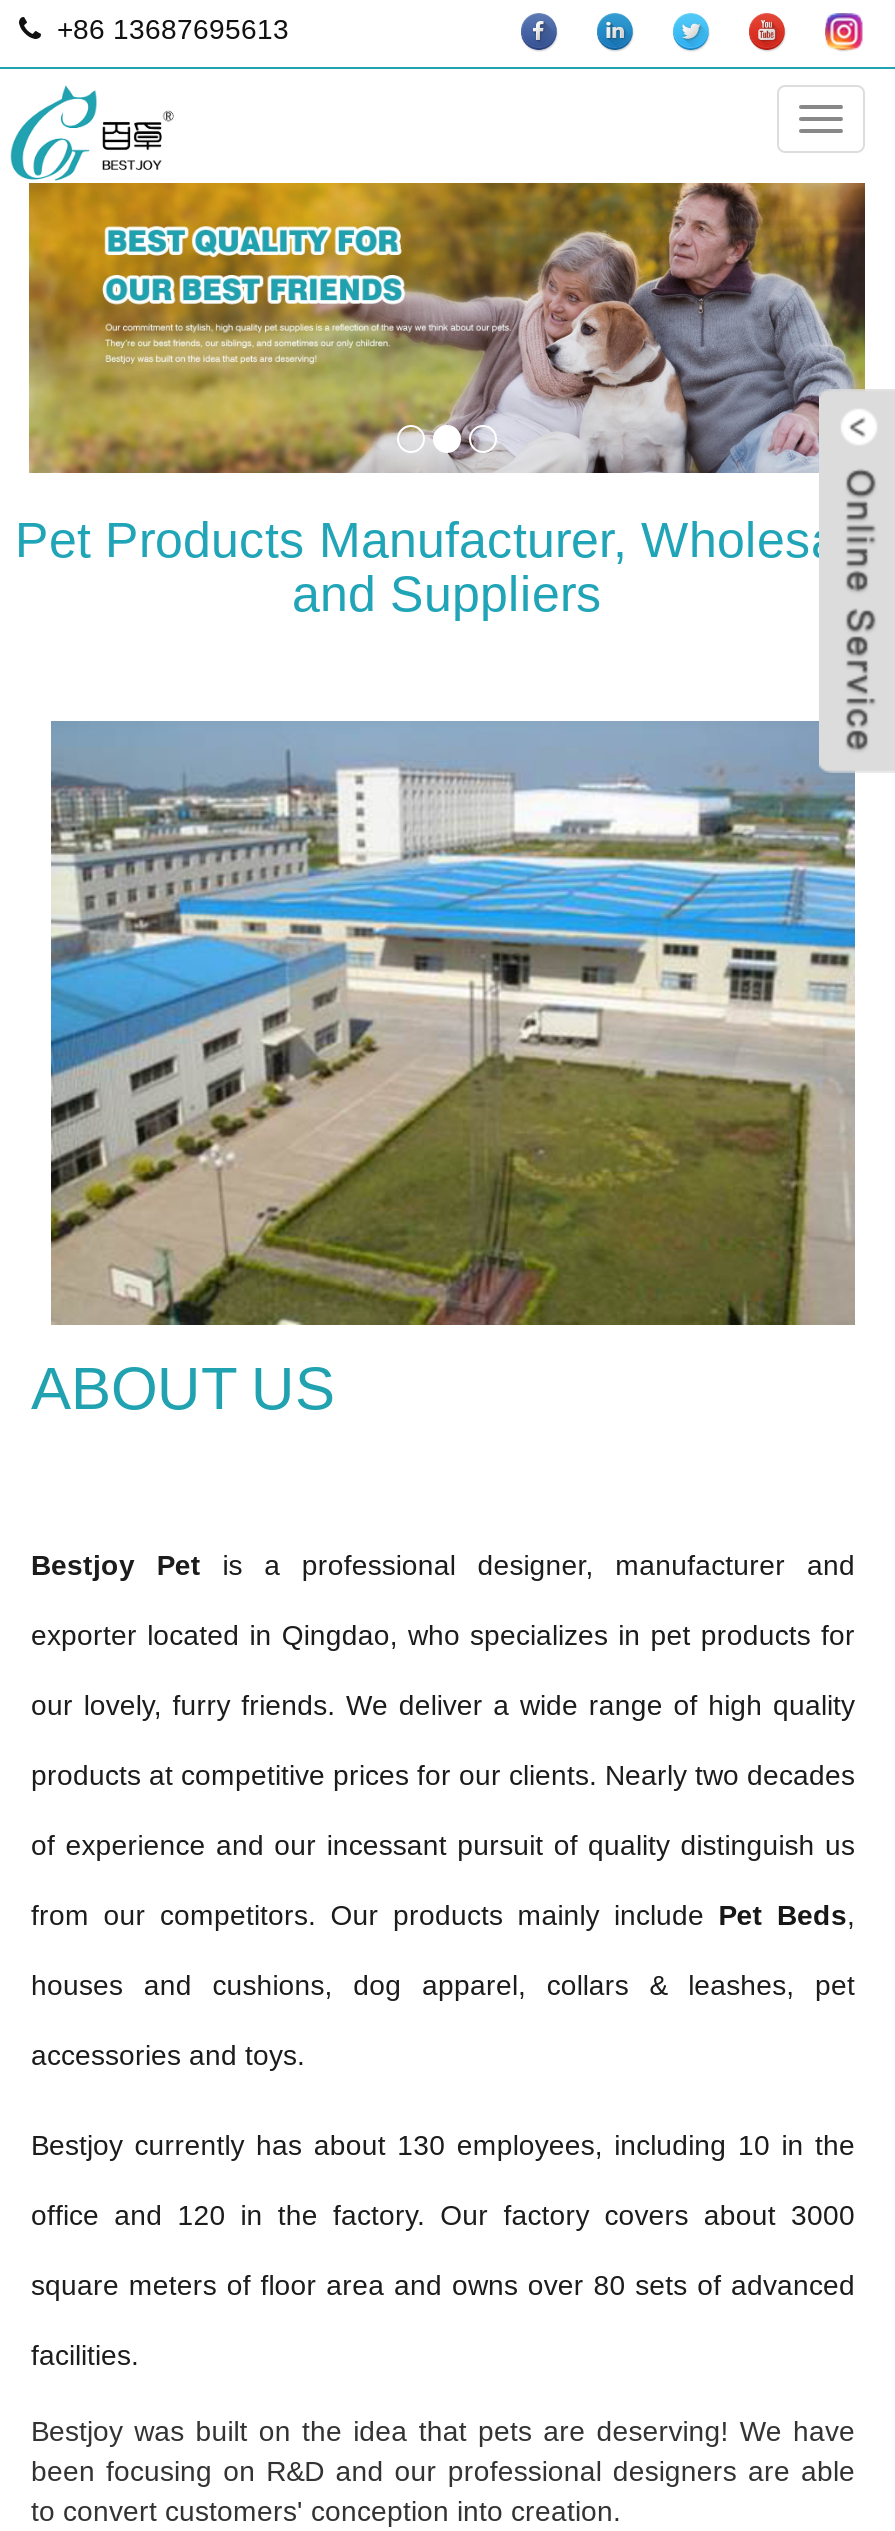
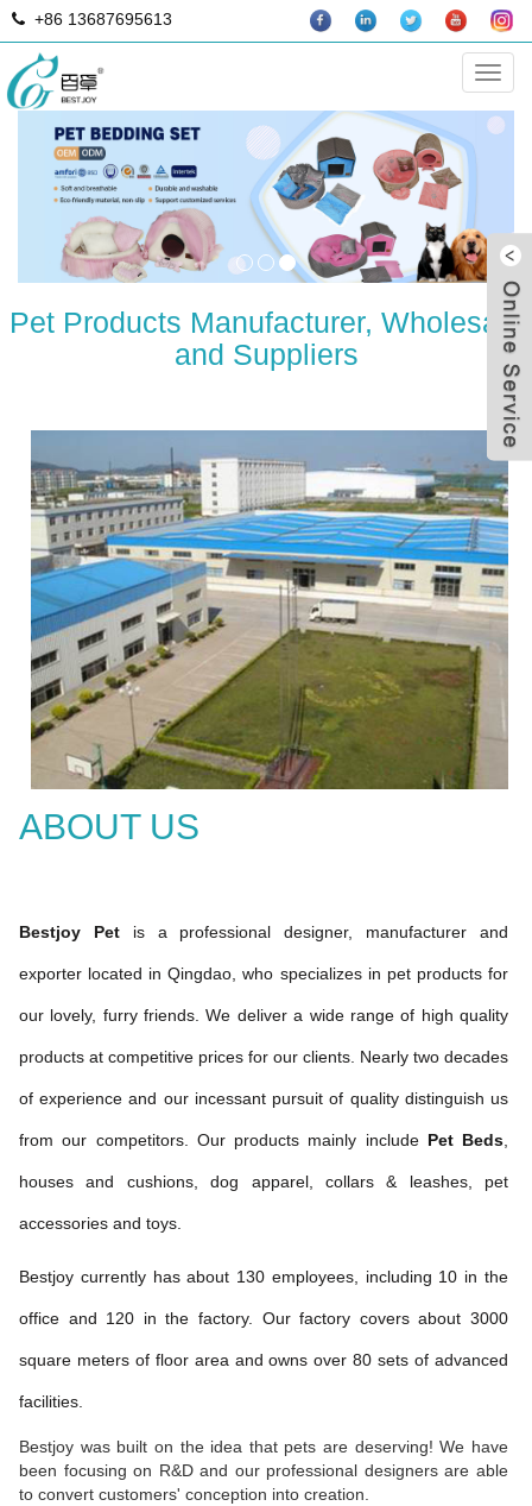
- [image]
+ [image]
